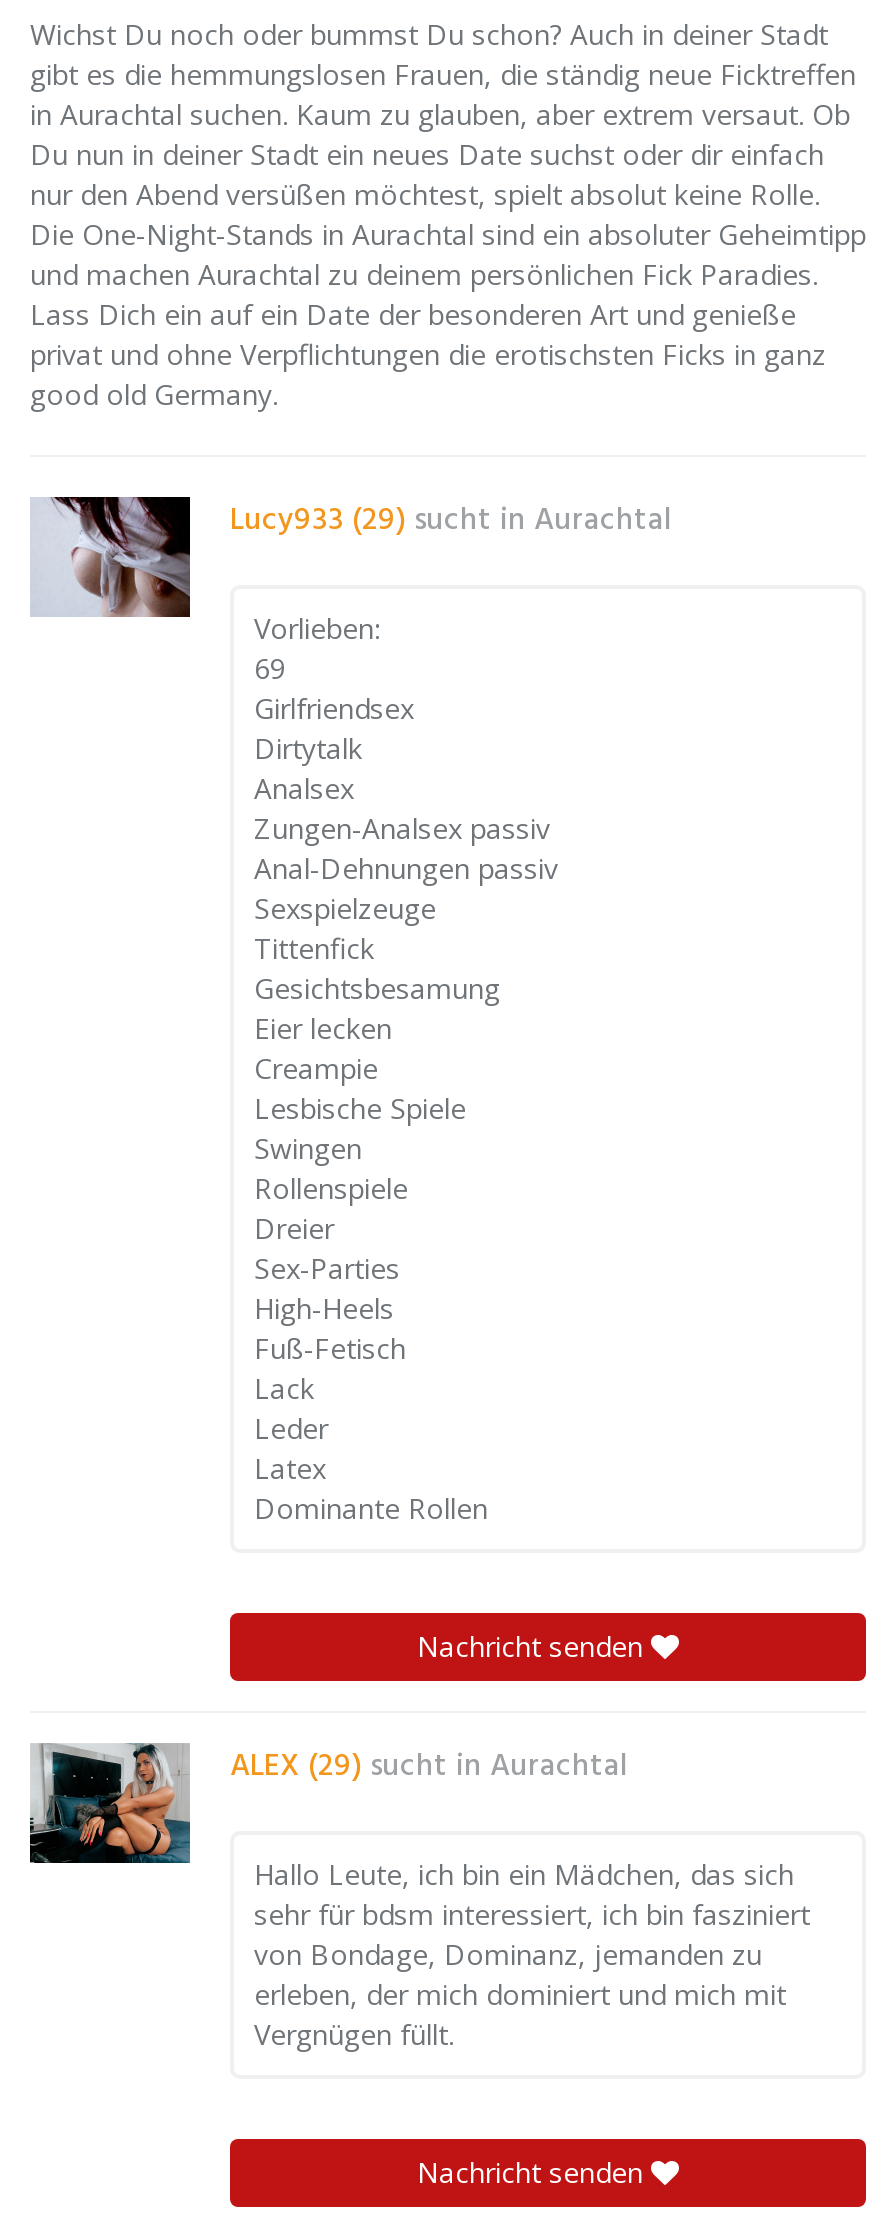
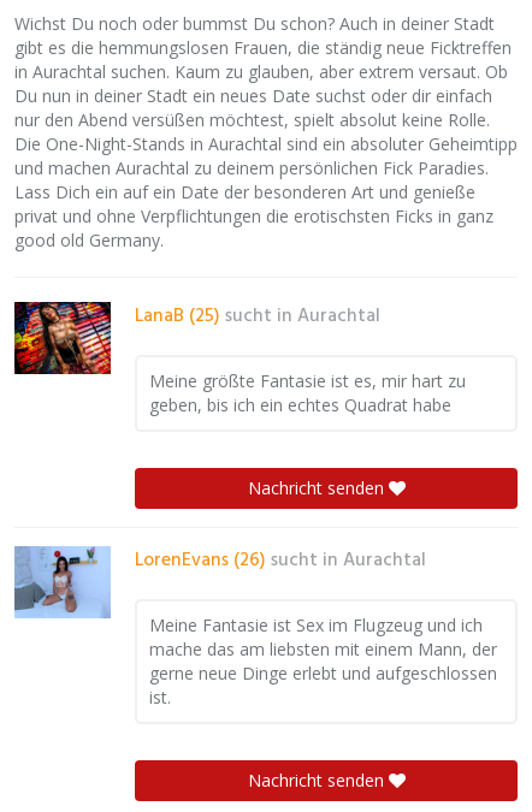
- [image]
- Lucy933 (29) sucht in Aurachtal
+ [image]
+ LanaB (25) sucht in Aurachtal

- Vorlieben:
- 69
- Girlfriendsex
- Dirtytalk
- Analsex
- Zungen-Analsex passiv
- Anal-Dehnungen passiv
- Sexspielzeuge
- Tittenfick
- Gesichtsbesamung
- Eier lecken
- Creampie
- Lesbische Spiele
- Swingen
- Rollenspiele
- Dreier
- Sex-Parties
- High-Heels
- Fuß-Fetisch
- Lack
- Leder
- Latex
- Dominante Rollen
+ Meine größte Fantasie ist es, mir hart zu
+ geben, bis ich ein echtes Quadrat habe

- [image]
- ALEX (29) sucht in Aurachtal
+ [image]
+ LorenEvans (26) sucht in Aurachtal

- Hallo Leute, ich bin ein Mädchen, das sich
- sehr für bdsm interessiert, ich bin fasziniert
- von Bondage, Dominanz, jemanden zu
- erleben, der mich dominiert und mich mit
- Vergnügen füllt.
+ Meine Fantasie ist Sex im Flugzeug und ich
+ mache das am liebsten mit einem Mann, der
+ gerne neue Dinge erlebt und aufgeschlossen
+ ist.
